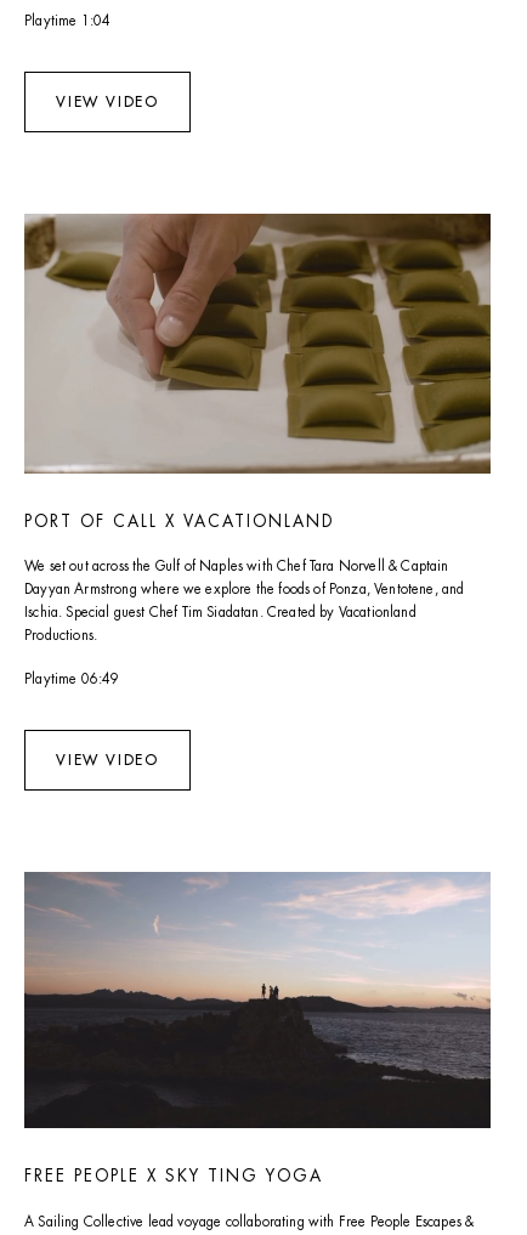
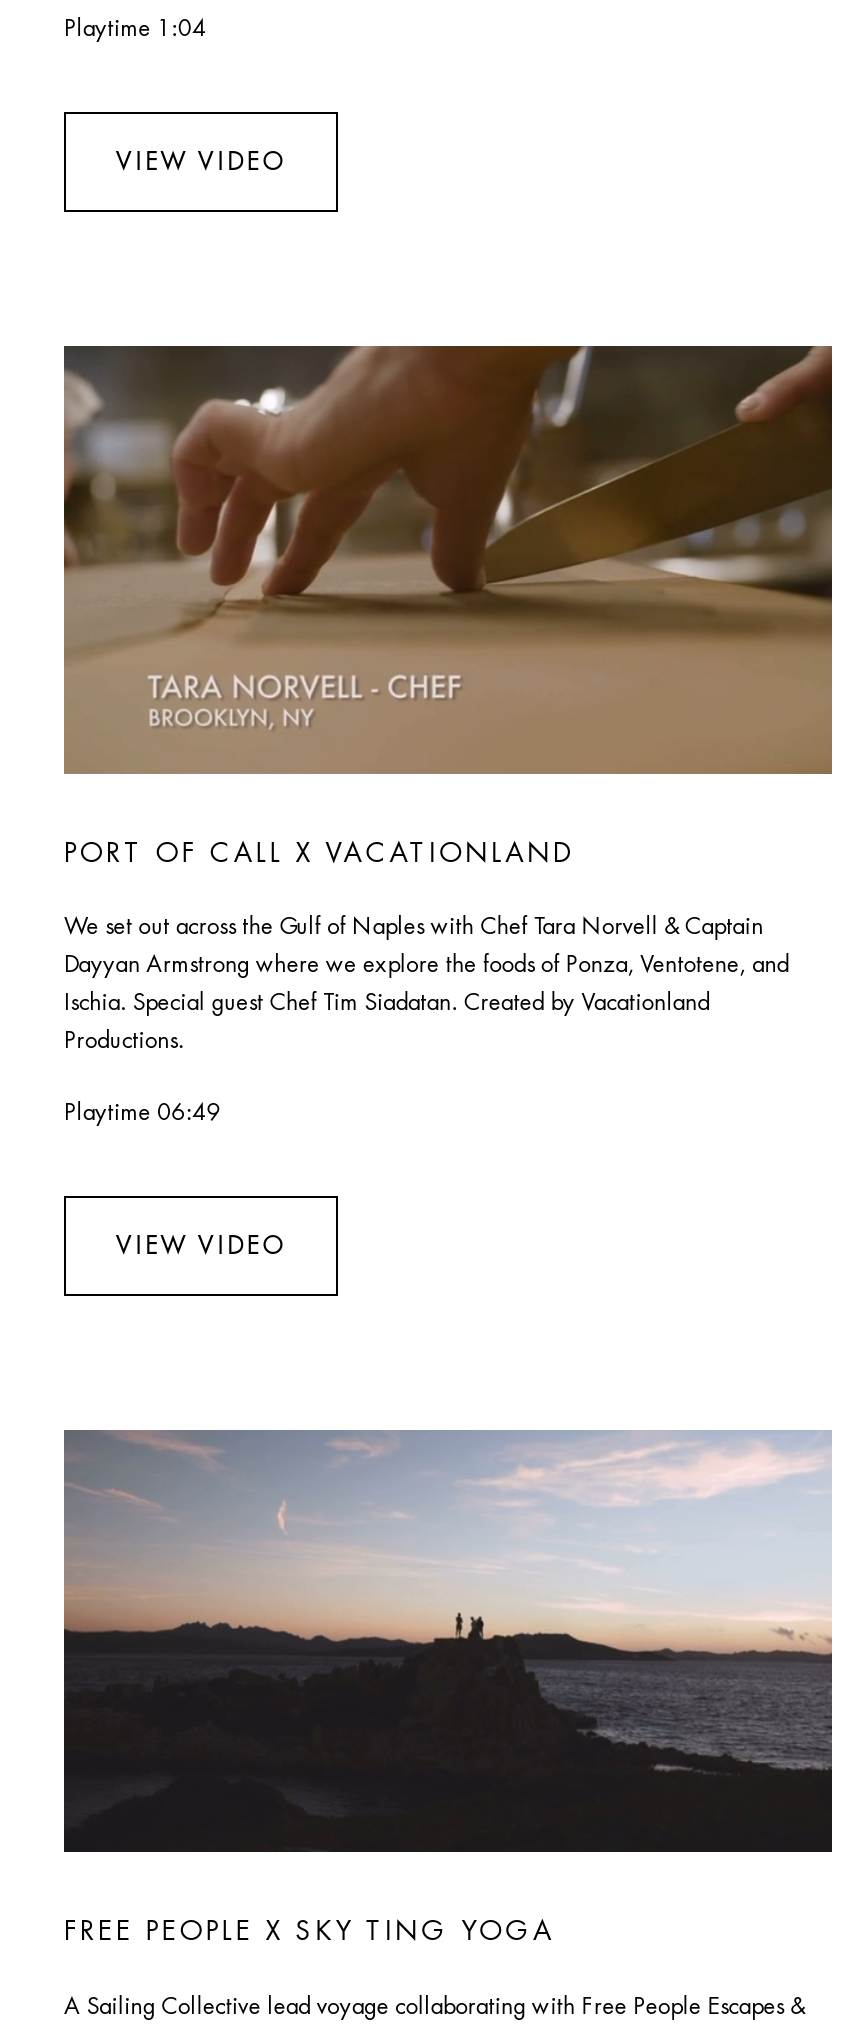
- [image]
+ [image]
